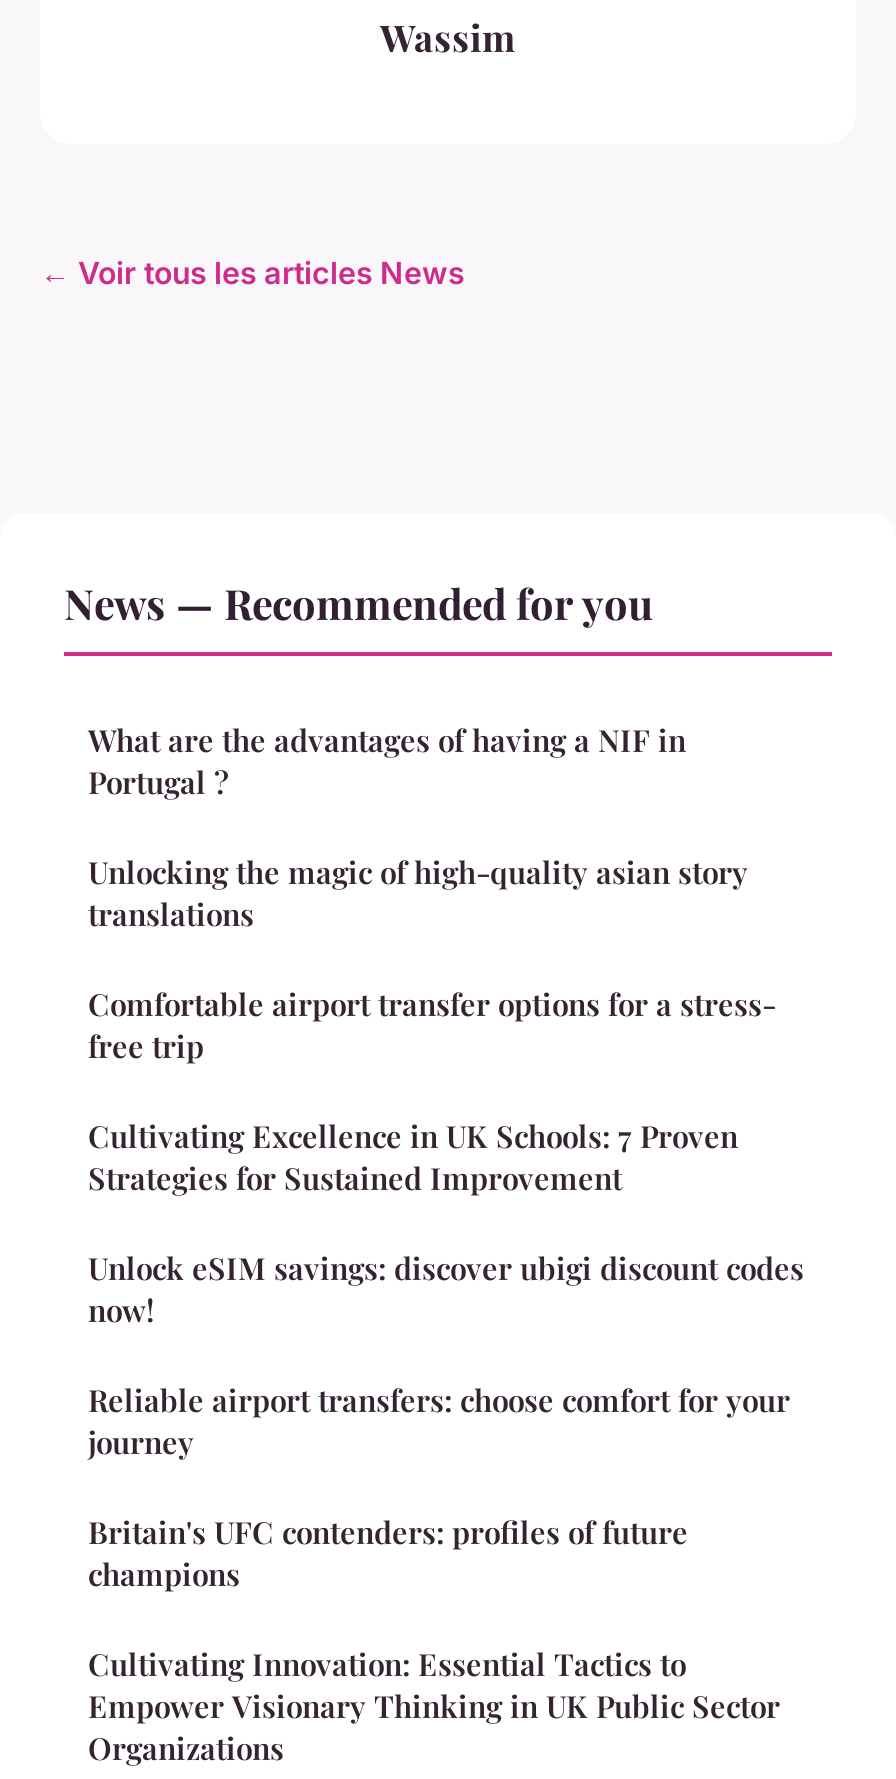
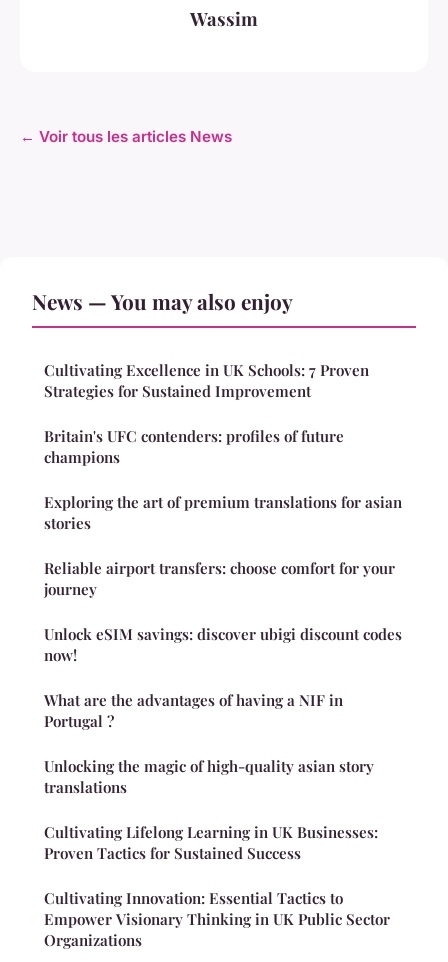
- News — Recommended for you
+ News — You may also enjoy
+ Exploring the art of premium translations for asian
+ stories

moved down: What are the advantages of having a NIF in | Portugal ? | Unlocking the magic of high-quality asian story | translations

- Comfortable airport transfer options for a stress-
- free trip
+ Cultivating Lifelong Learning in UK Businesses:
+ Proven Tactics for Sustained Success

moved up: Cultivating Excellence in UK Schools: 7 Proven | Strategies for Sustained Improvement | Britain's UFC contenders: profiles of future | champions

moved up: Reliable airport transfers: choose comfort for your | journey | Unlock eSIM savings: discover ubigi discount codes | now!
